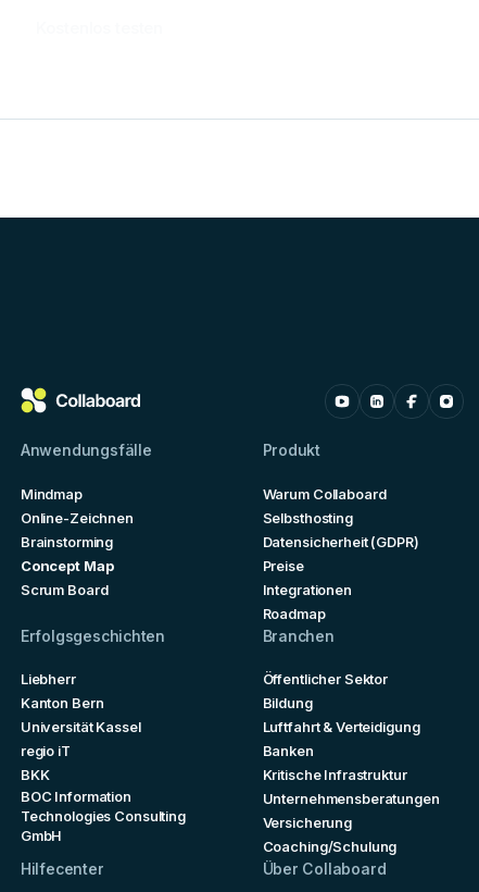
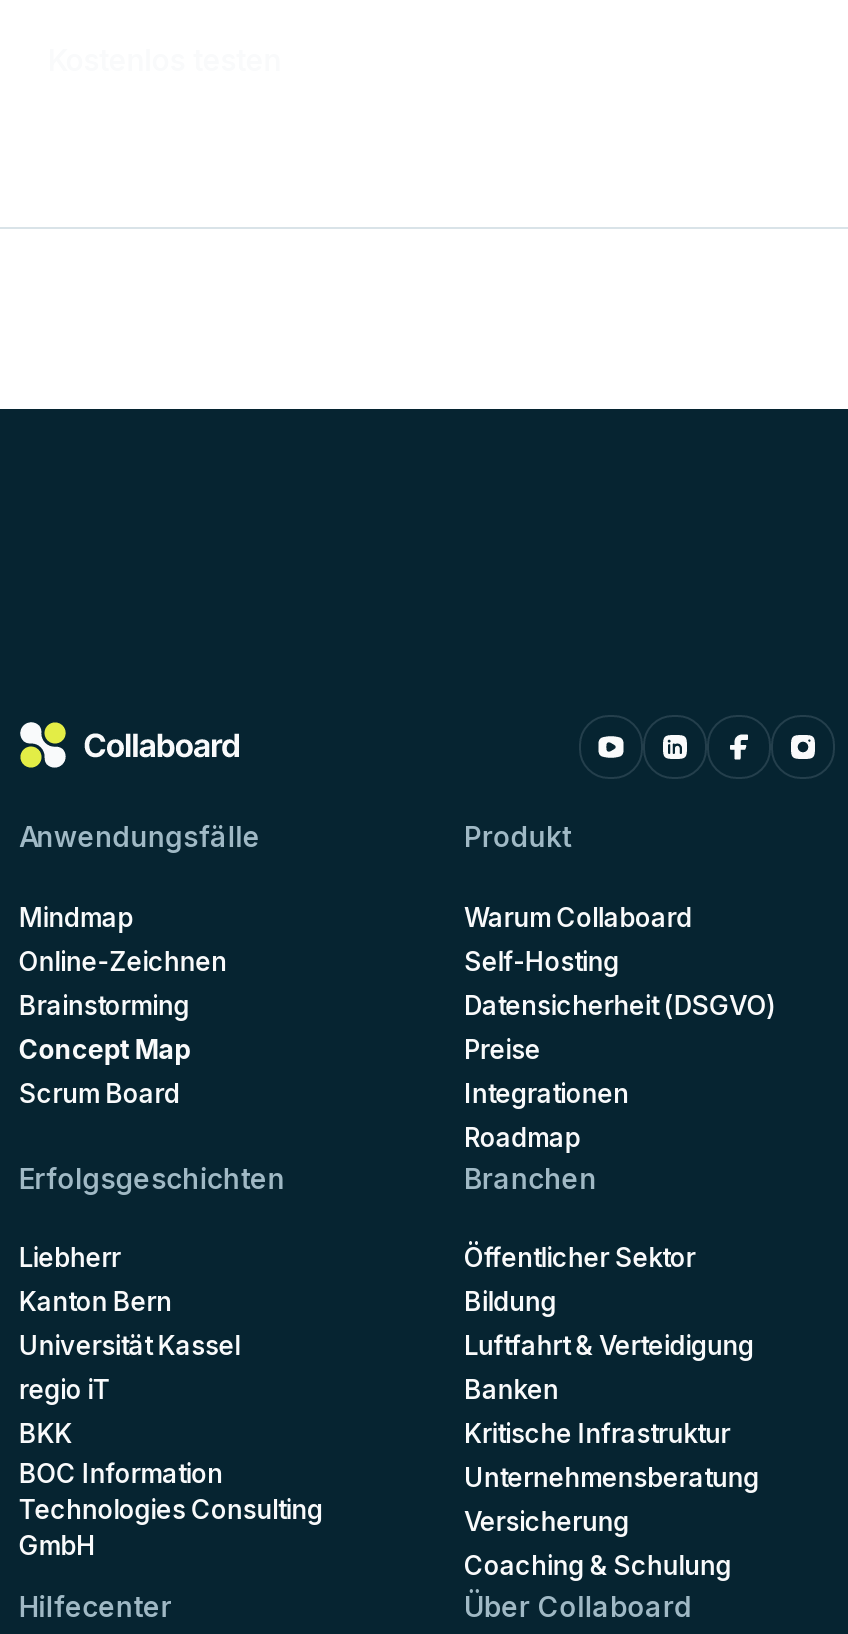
- Selbsthosting
- Datensicherheit (GDPR)
+ Self-Hosting
+ Datensicherheit (DSGVO)

- Unternehmensberatungen
+ Unternehmensberatung

- Coaching/Schulung
+ Coaching & Schulung
